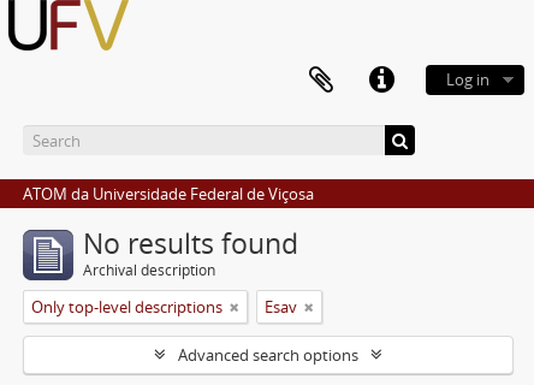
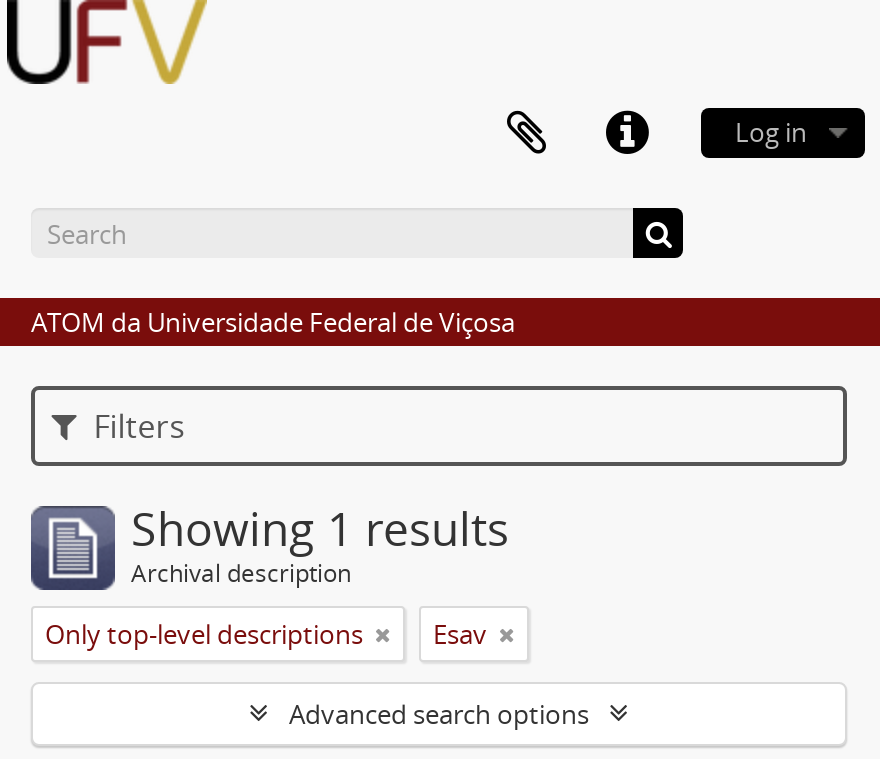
- No results found
+ Filters
+ Showing 1 results
